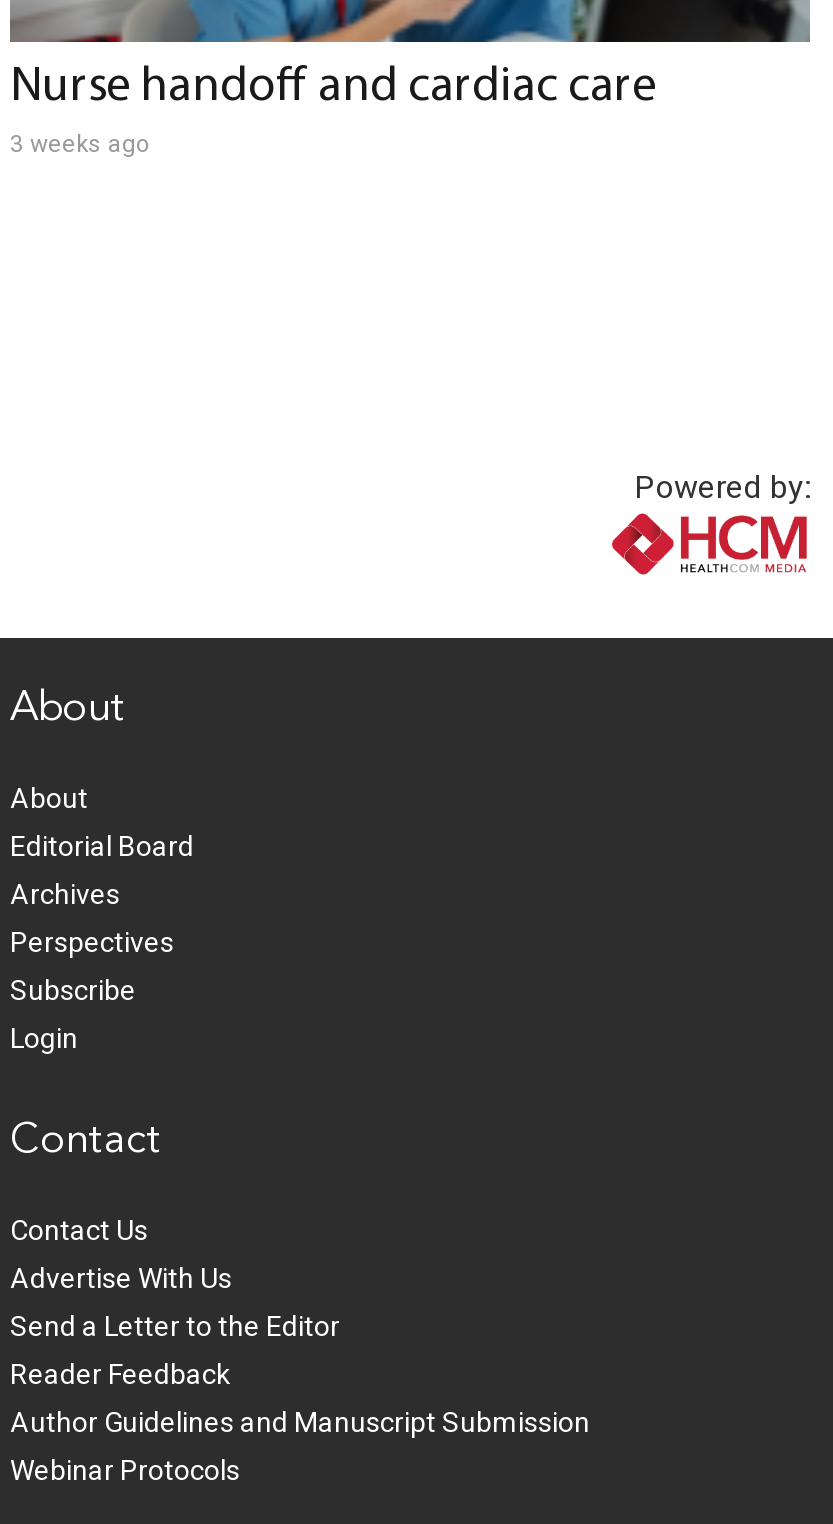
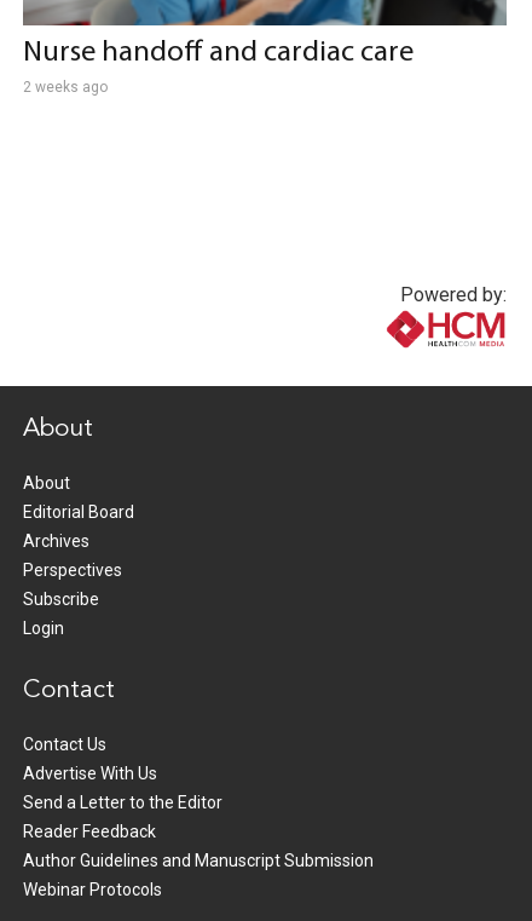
- 3 weeks ago
+ 2 weeks ago
